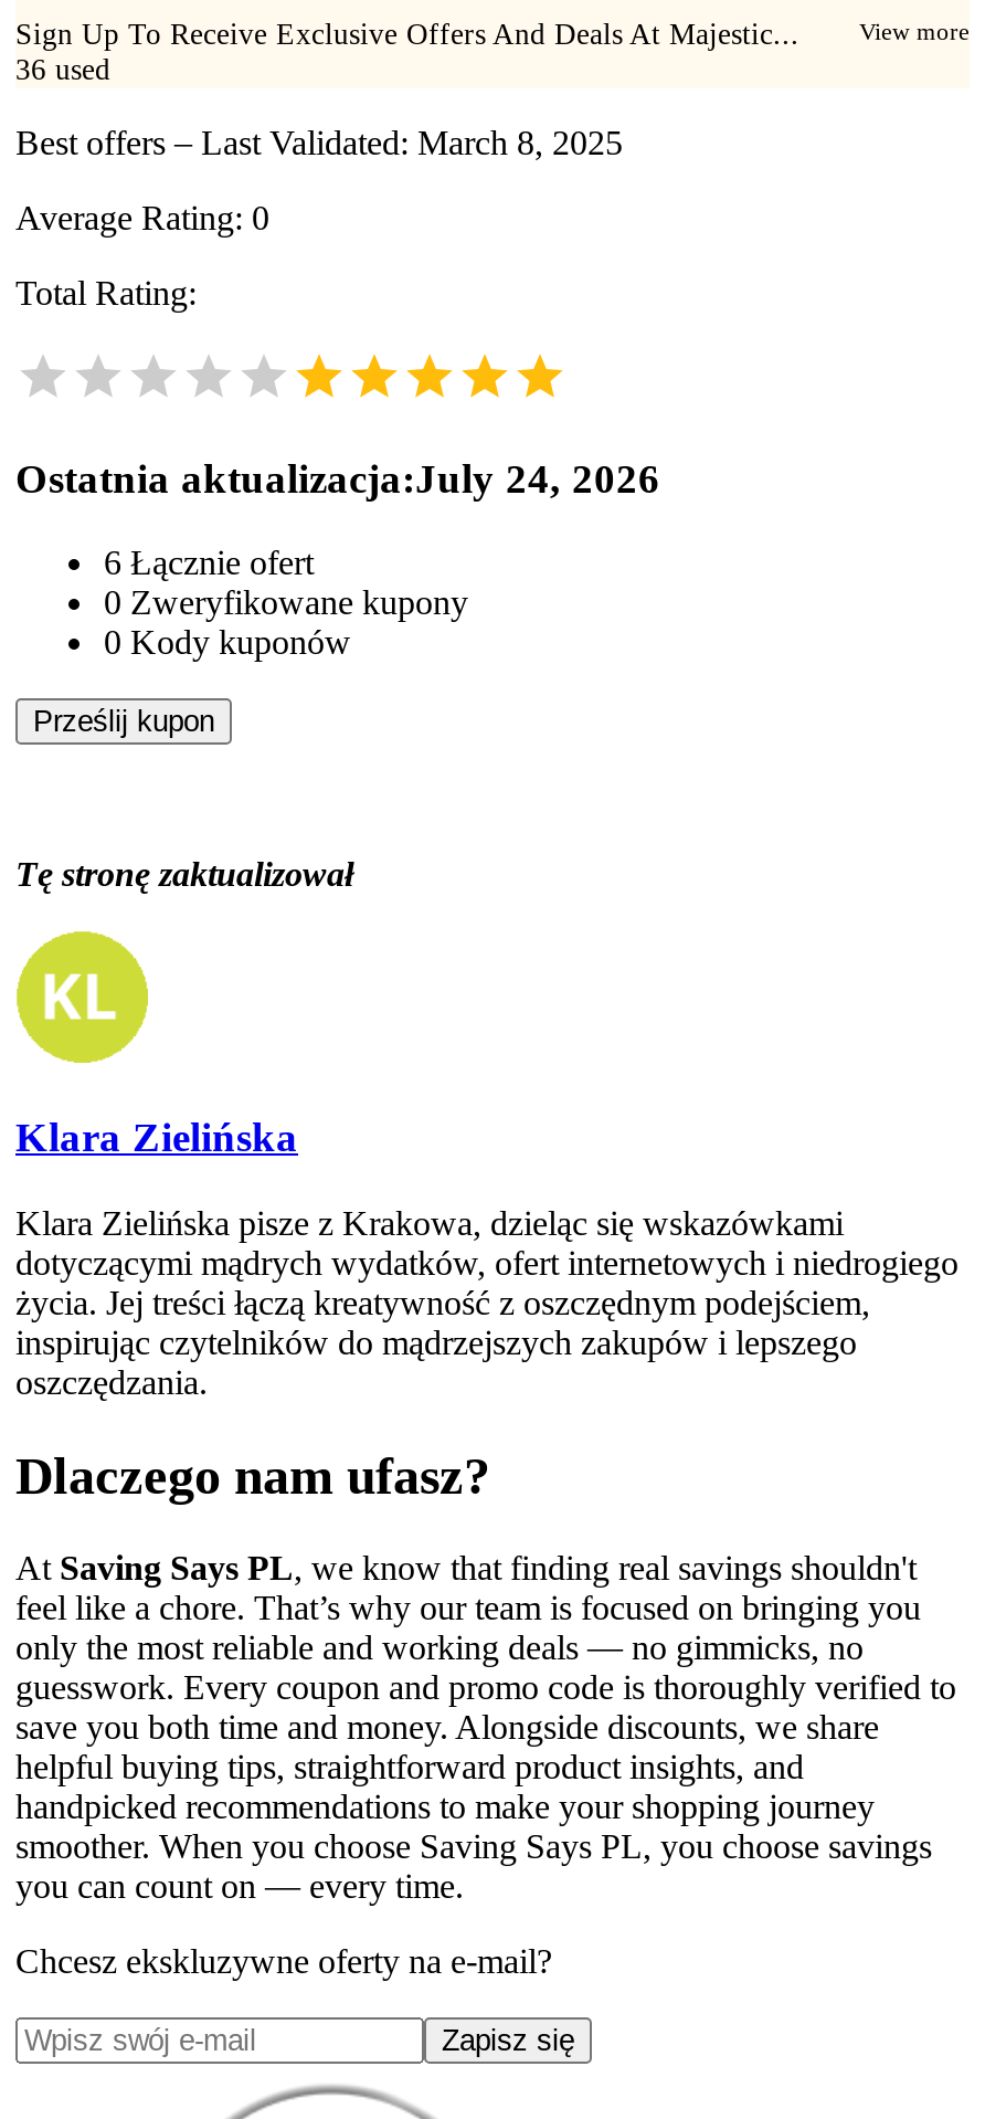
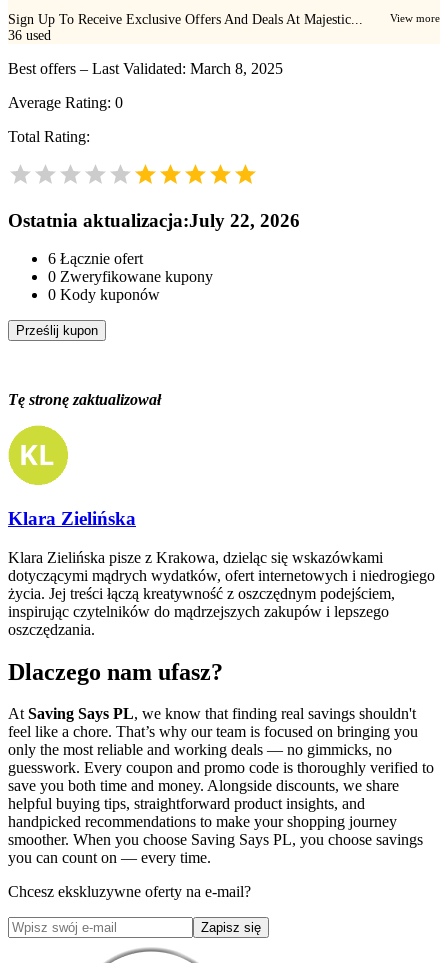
- Ostatnia aktualizacja:July 24, 2026
+ Ostatnia aktualizacja:July 22, 2026
